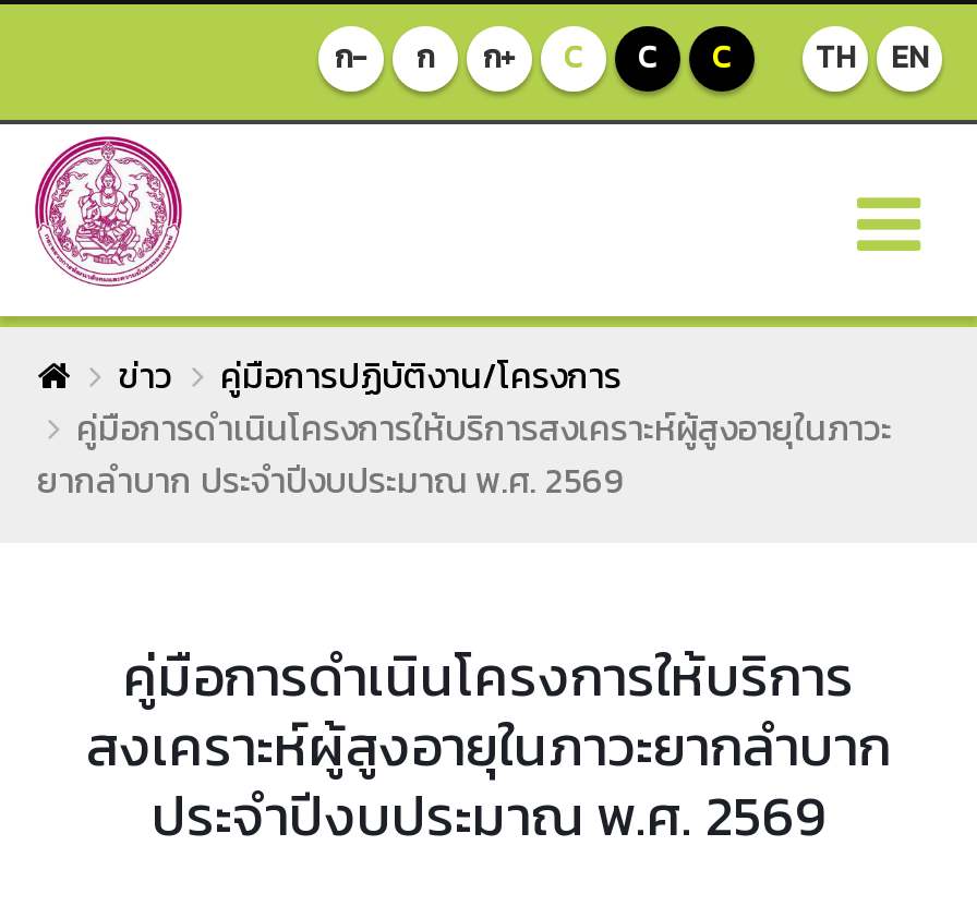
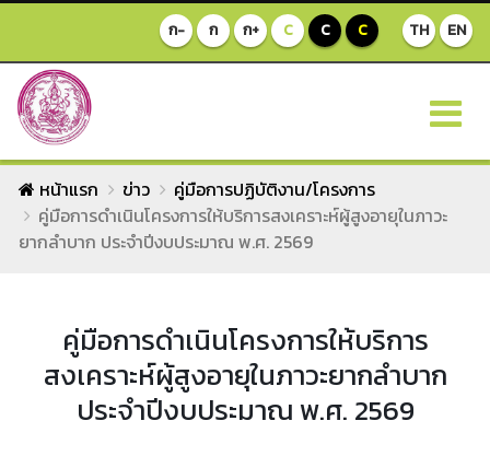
+ หน้าแรก
